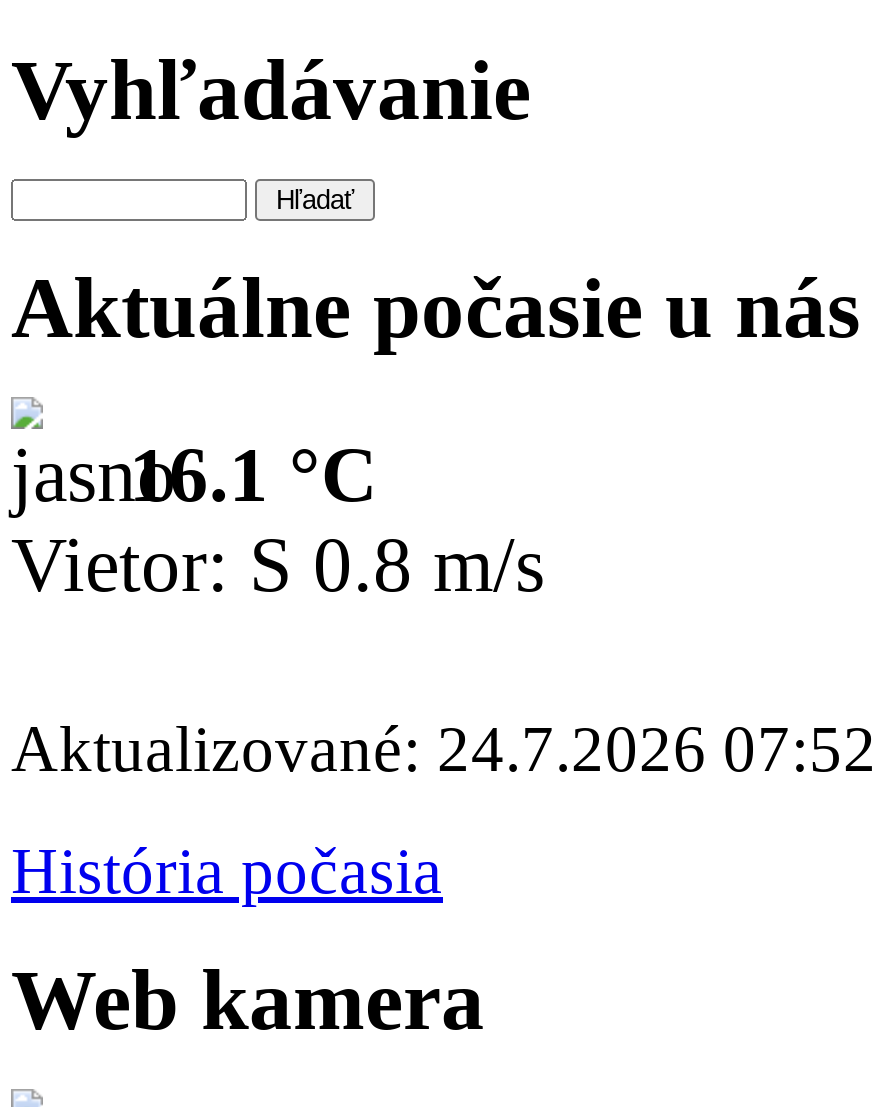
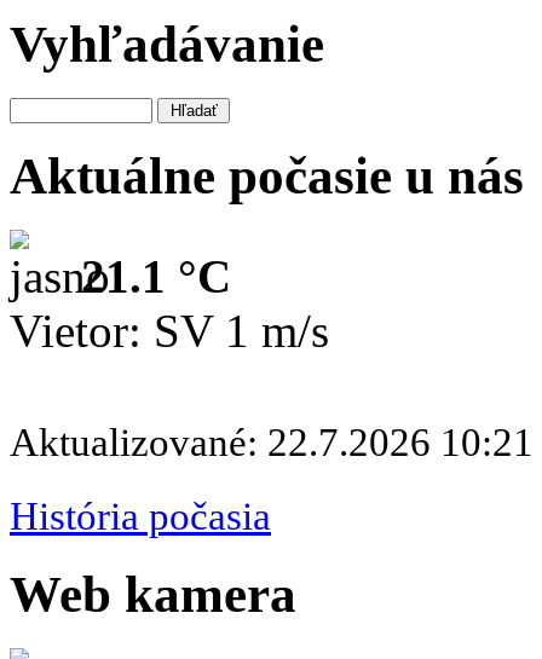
- 16.1 °C
+ 21.1 °C

- Vietor: S 0.8 m/s
+ Vietor: SV 1 m/s

- Aktualizované: 24.7.2026 07:52
+ Aktualizované: 22.7.2026 10:21
